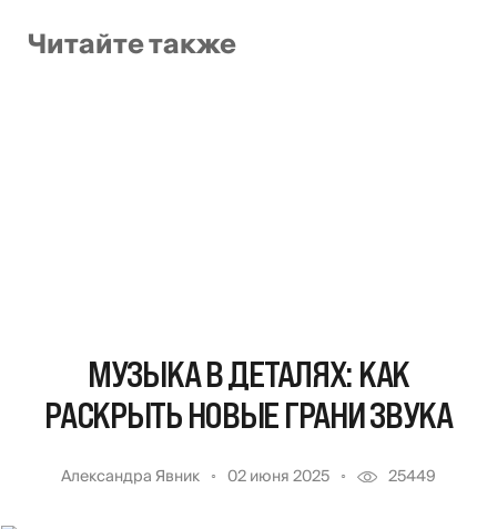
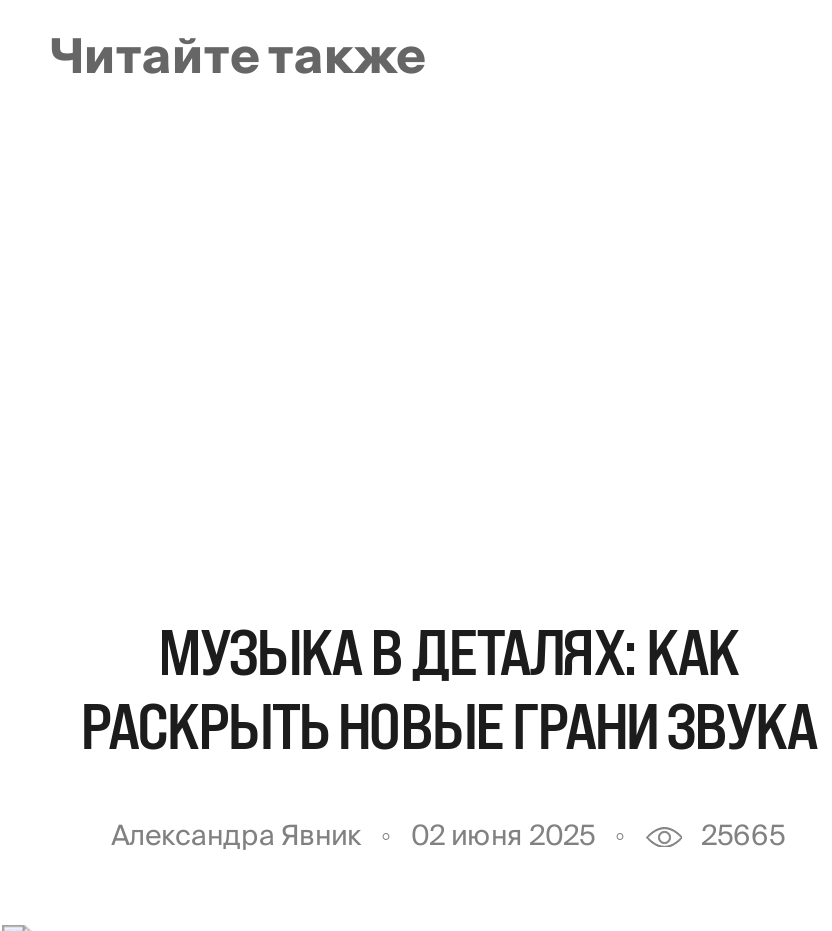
- 25449
+ 25665
